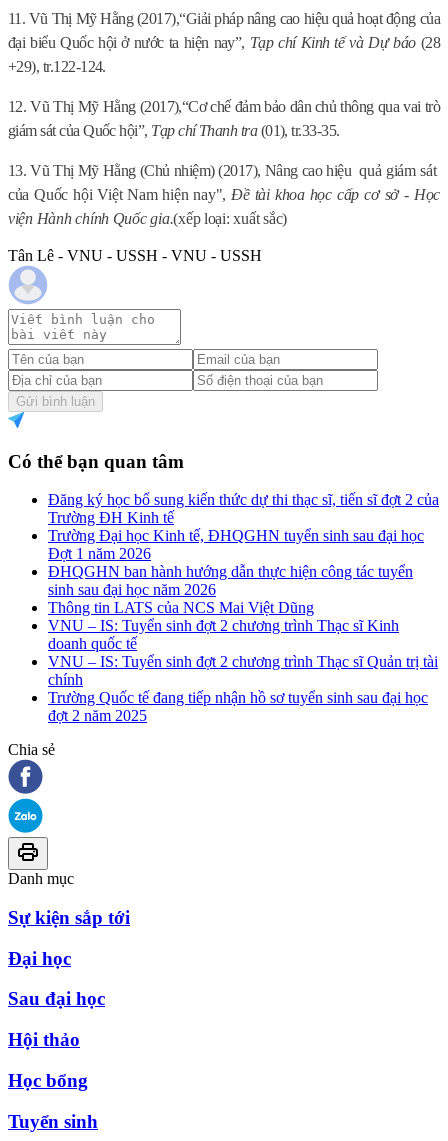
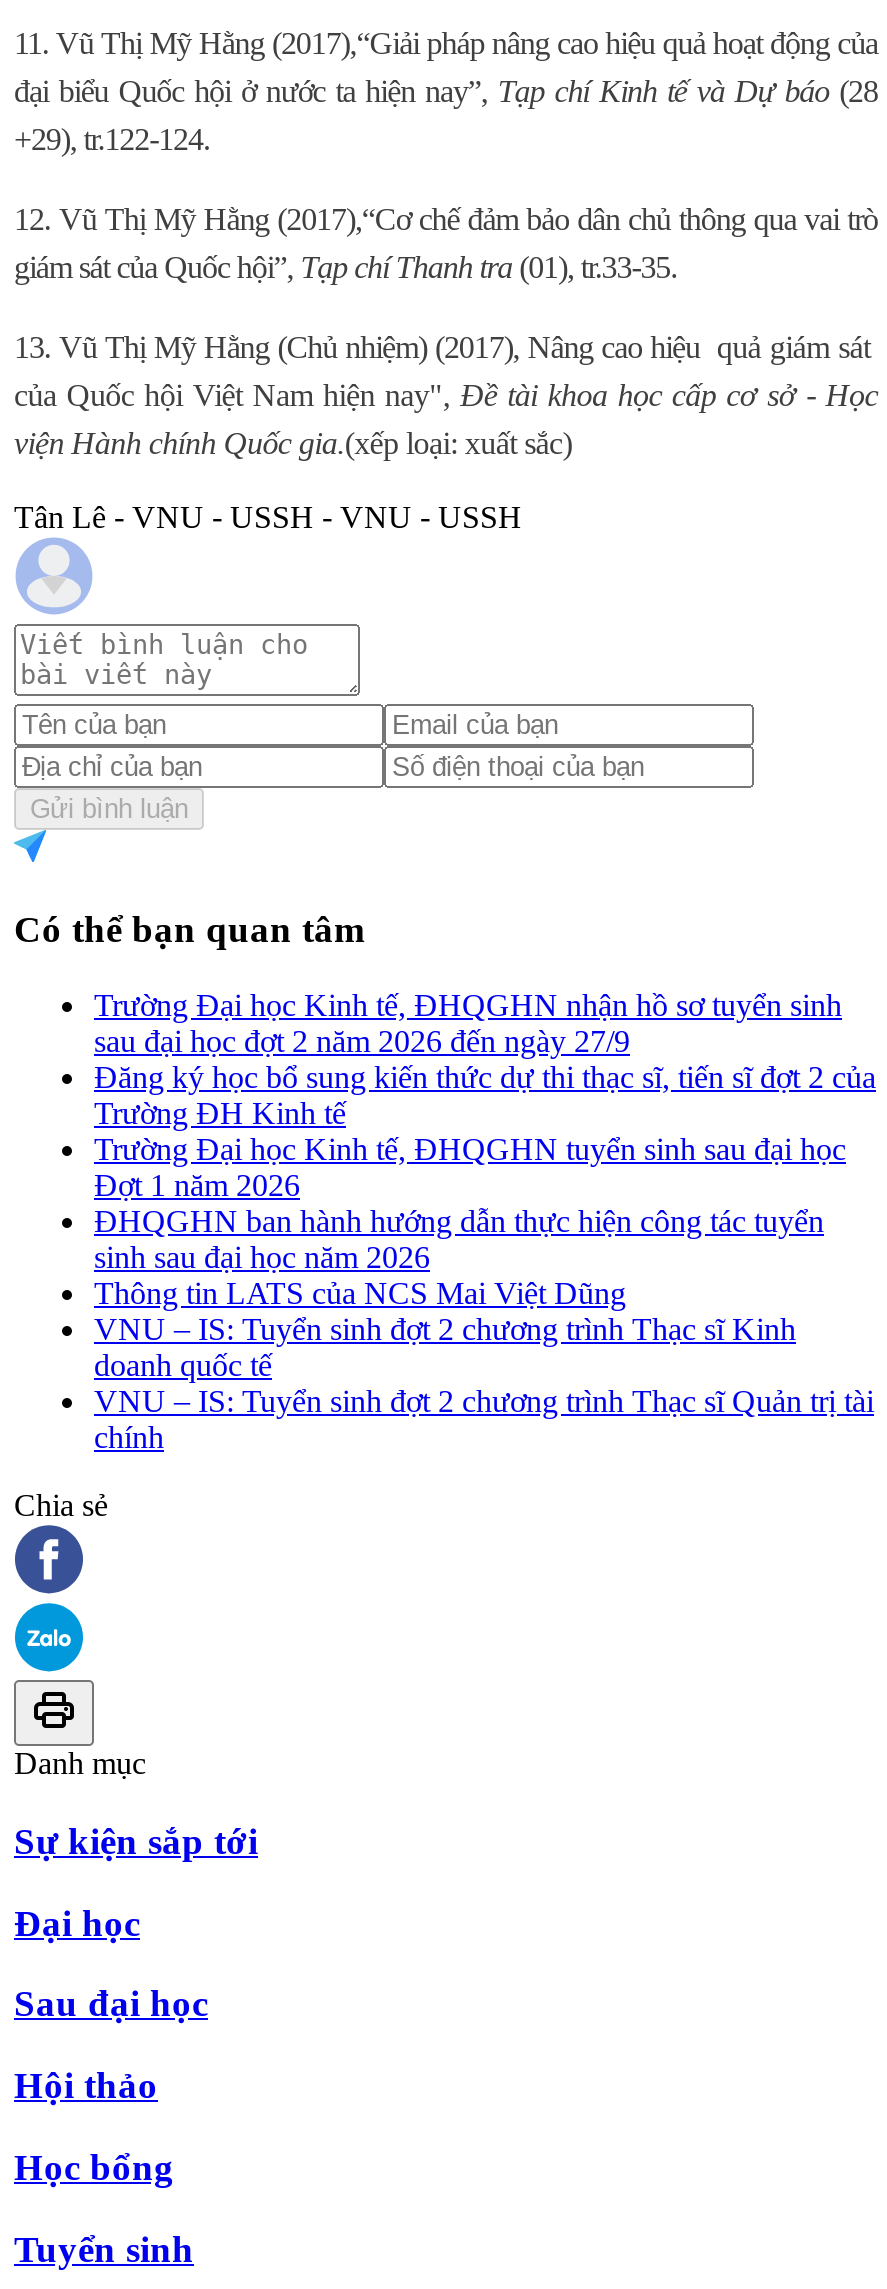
+ Trường Đại học Kinh tế, ĐHQGHN nhận hồ sơ tuyển sinh
+ sau đại học đợt 2 năm 2026 đến ngày 27/9

moved down: Đăng ký học bổ sung kiến thức dự thi thạc sĩ, tiến sĩ đợt 2 của | Trường ĐH Kinh tế | Trường Đại học Kinh tế, ĐHQGHN tuyển sinh sau đại học | ... | VNU – IS: Tuyển sinh đợt 2 chương trình Thạc sĩ Quản trị tài | chính

- Trường Quốc tế đang tiếp nhận hồ sơ tuyển sinh sau đại học
- đợt 2 năm 2025
